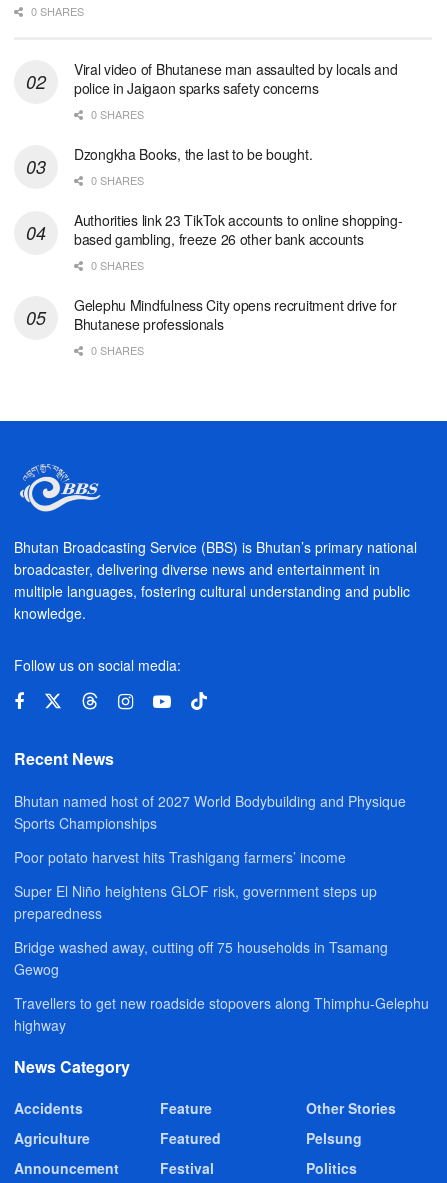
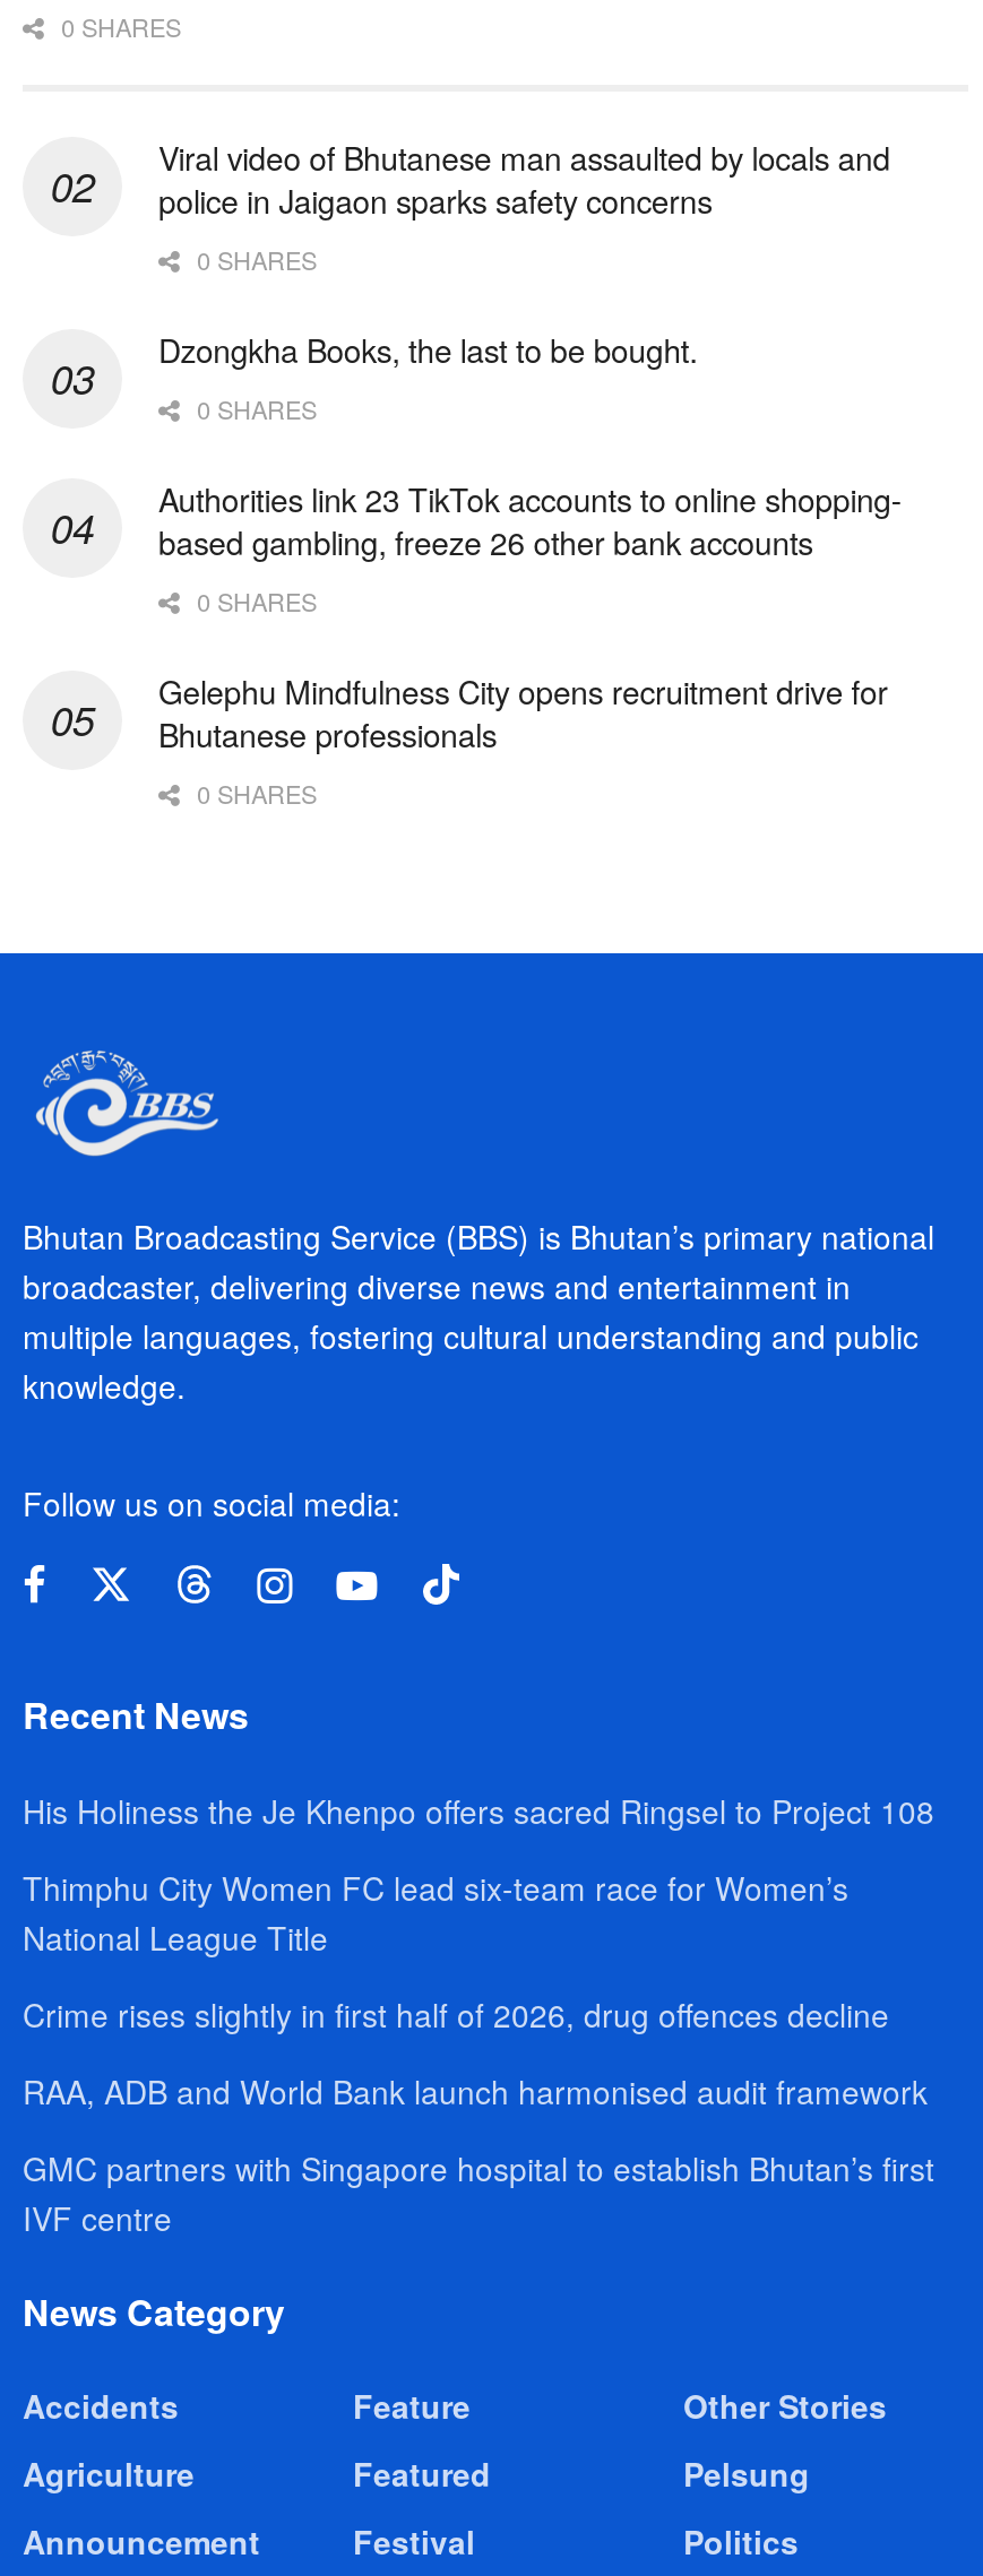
- Bhutan named host of 2027 World Bodybuilding and Physique
- Sports Championships
+ His Holiness the Je Khenpo offers sacred Ringsel to Project 108

- Poor potato harvest hits Trashigang farmers’ income
+ Thimphu City Women FC lead six-team race for Women’s
+ National League Title

- Super El Niño heightens GLOF risk, government steps up
- preparedness
+ Crime rises slightly in first half of 2026, drug offences decline

- Bridge washed away, cutting off 75 households in Tsamang
- Gewog
+ RAA, ADB and World Bank launch harmonised audit framework

- Travellers to get new roadside stopovers along Thimphu-Gelephu
- highway
+ GMC partners with Singapore hospital to establish Bhutan’s first
+ IVF centre
